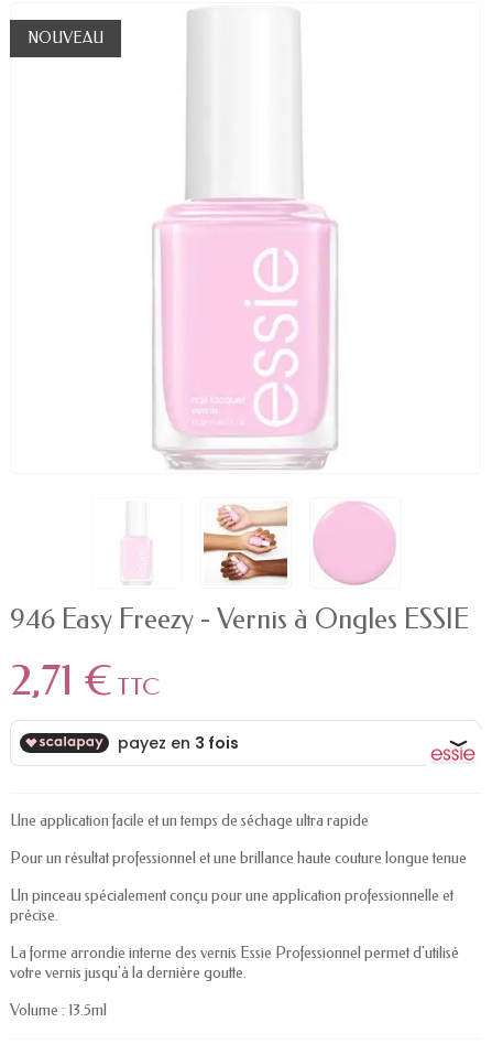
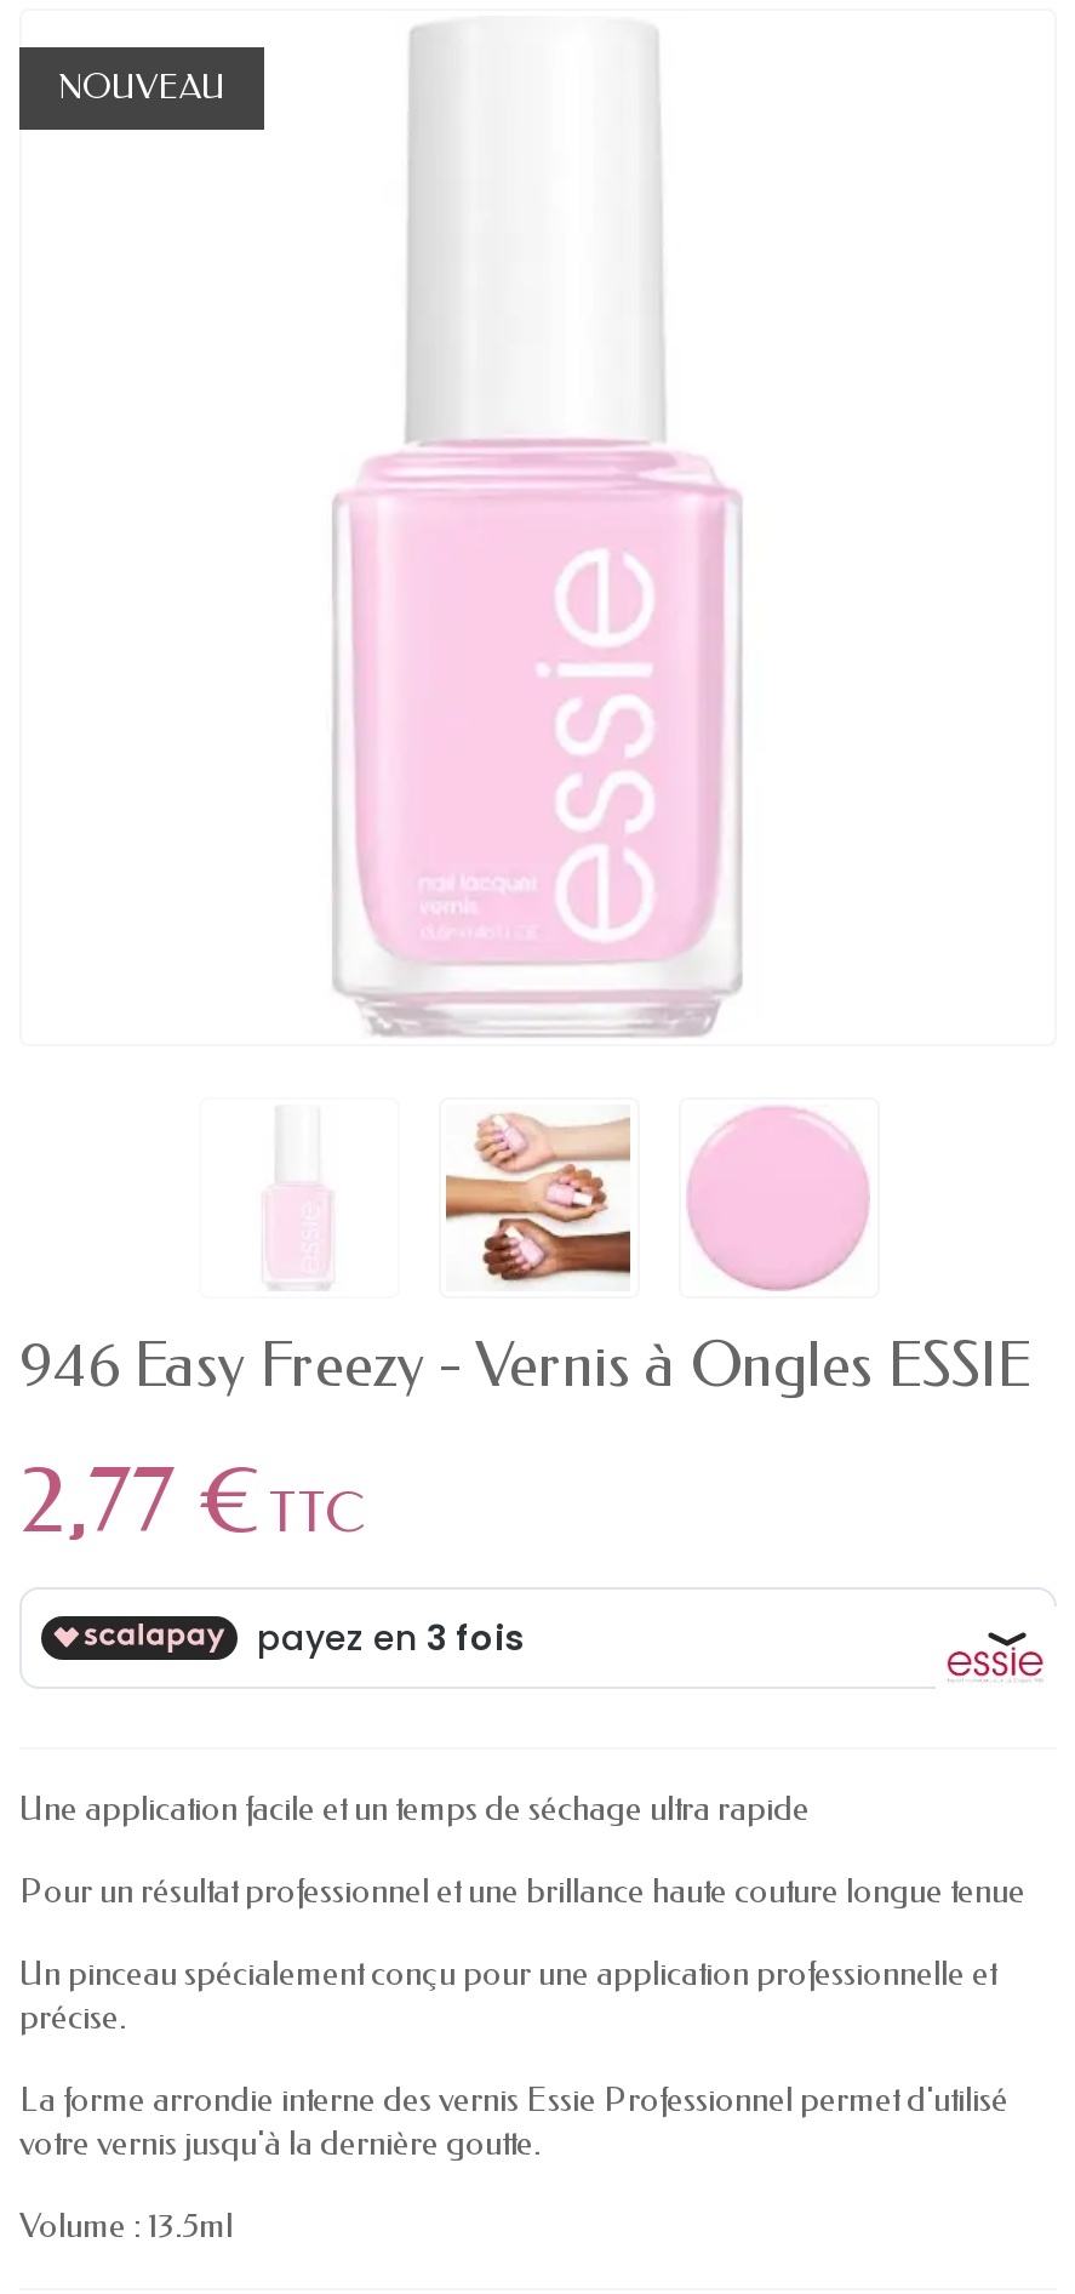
- 2,71 € TTC
+ 2,77 € TTC
